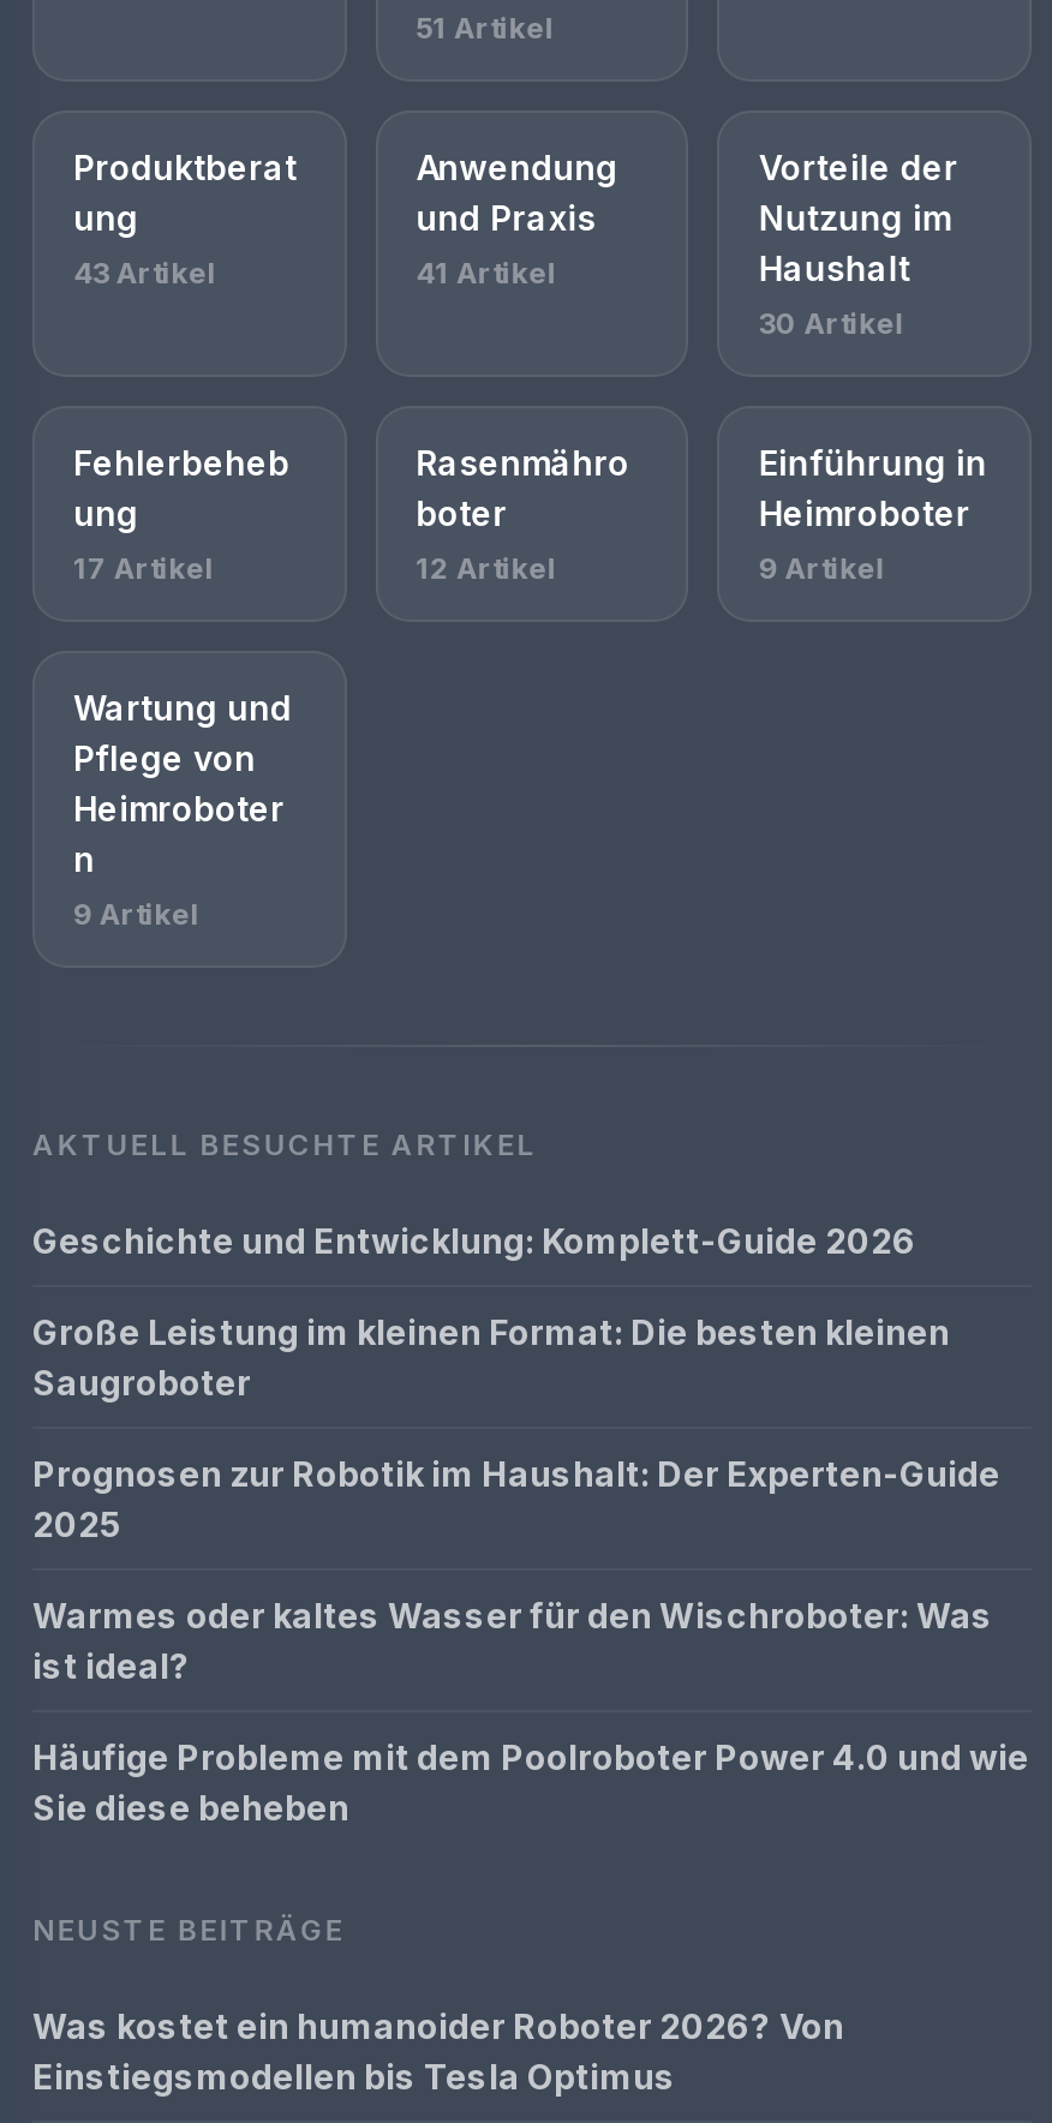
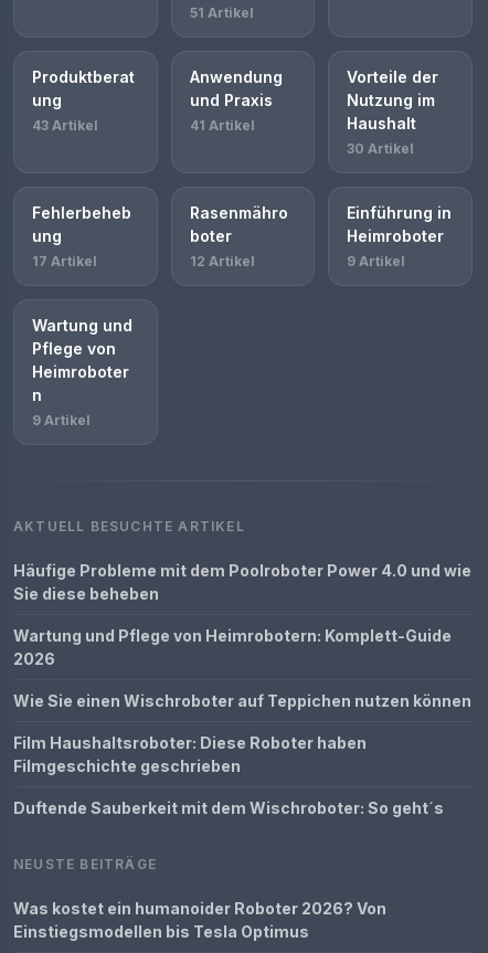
- Geschichte und Entwicklung: Komplett-Guide 2026
- Große Leistung im kleinen Format: Die besten kleinen
- Saugroboter
- Prognosen zur Robotik im Haushalt: Der Experten-Guide
- 2025
- Warmes oder kaltes Wasser für den Wischroboter: Was
- ist ideal?

moved up: Häufige Probleme mit dem Poolroboter Power 4.0 und wie | Sie diese beheben

+ Wartung und Pflege von Heimrobotern: Komplett-Guide
+ 2026
+ Wie Sie einen Wischroboter auf Teppichen nutzen können
+ Film Haushaltsroboter: Diese Roboter haben
+ Filmgeschichte geschrieben
+ Duftende Sauberkeit mit dem Wischroboter: So geht´s
